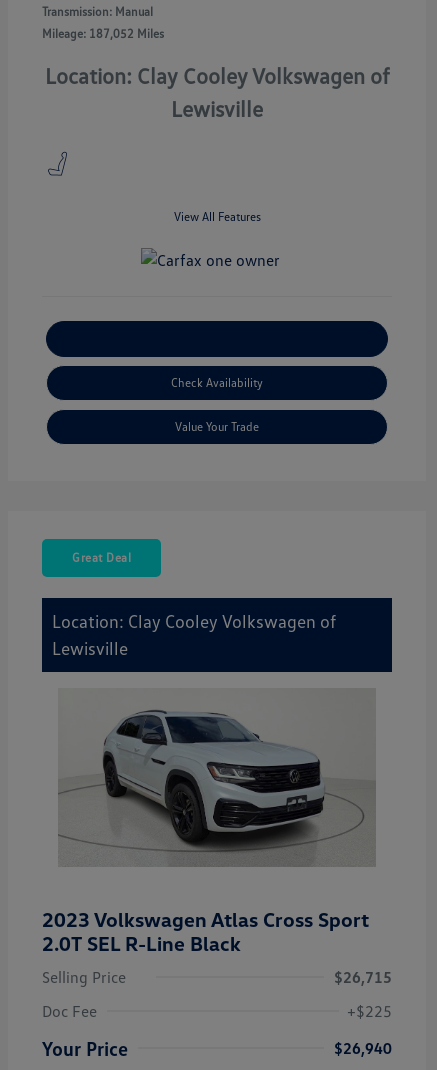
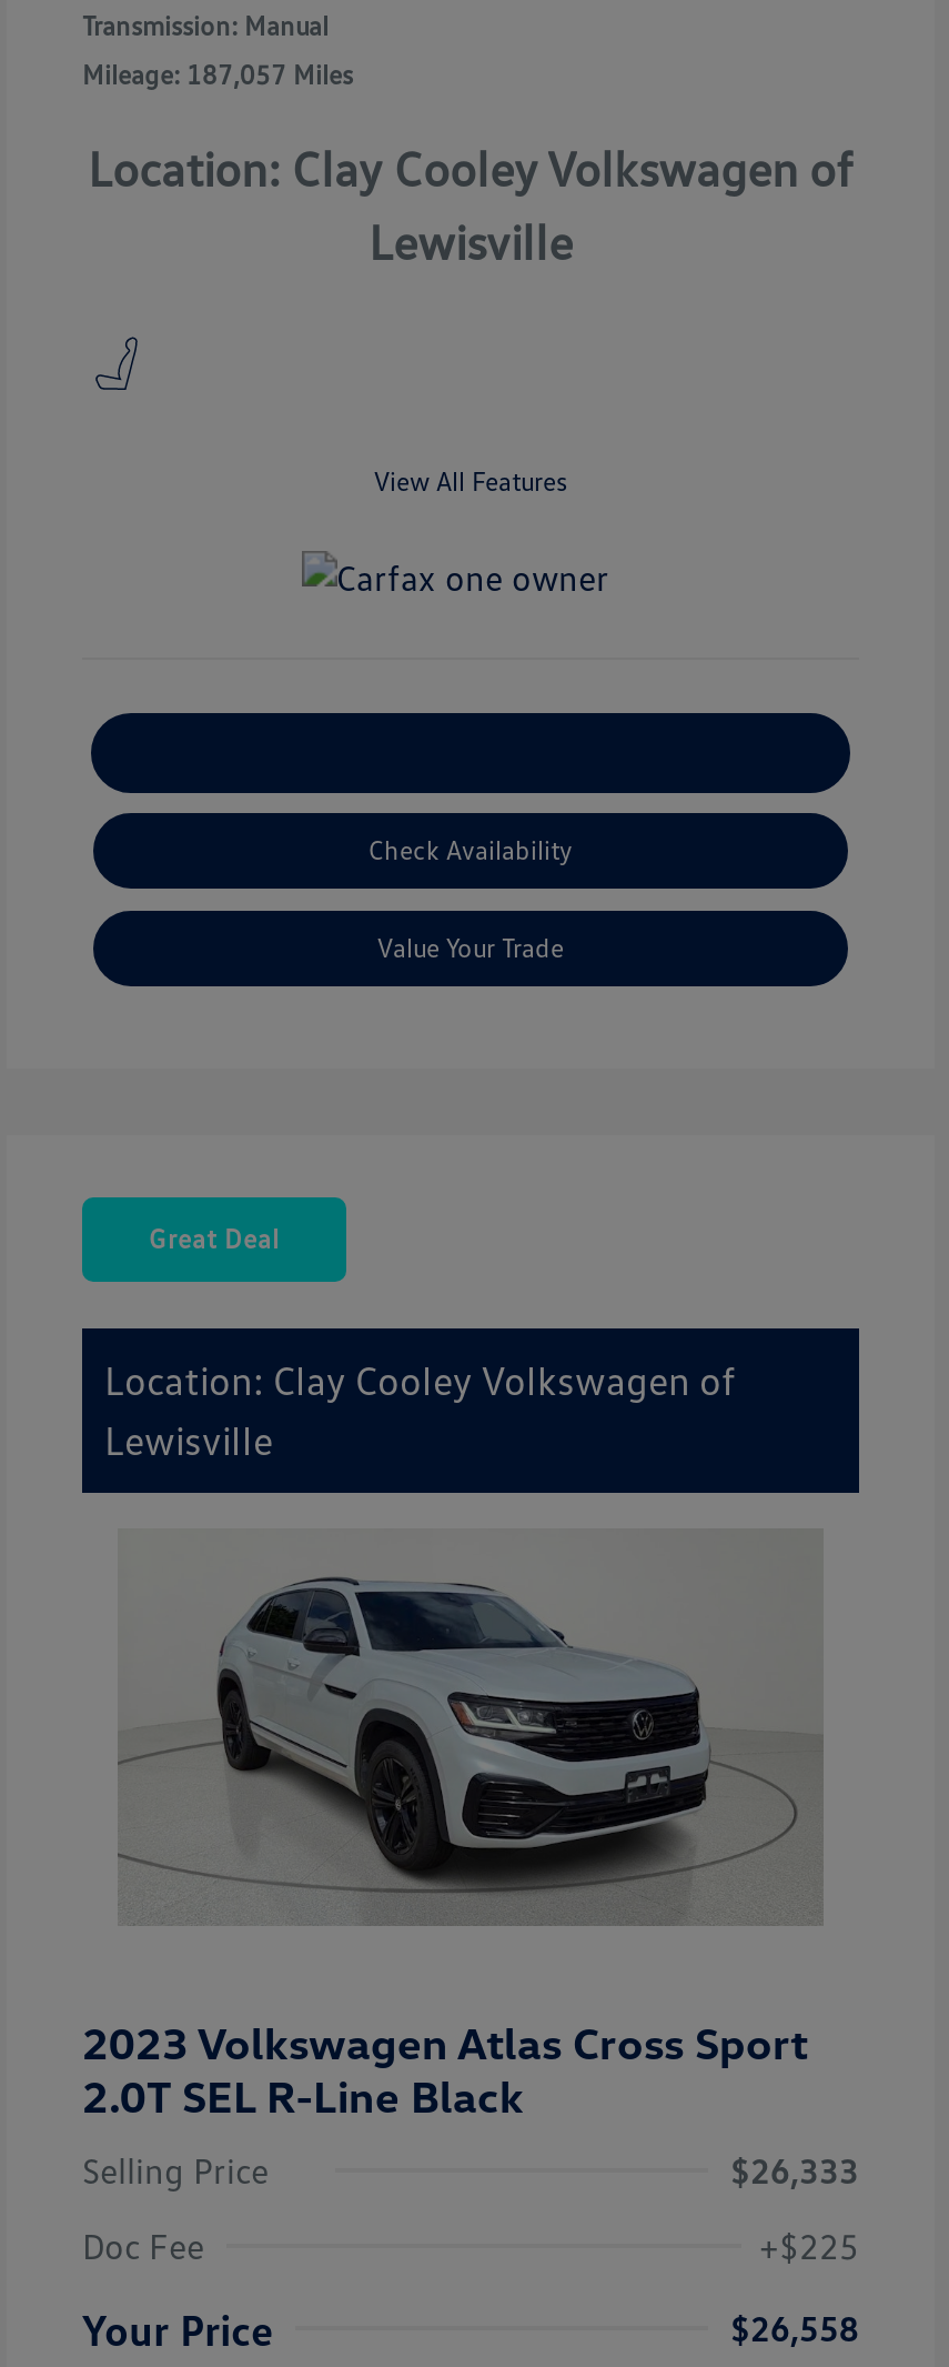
- Mileage: 187,052 Miles
+ Mileage: 187,057 Miles

- $26,715
+ $26,333

- $26,940
+ $26,558
